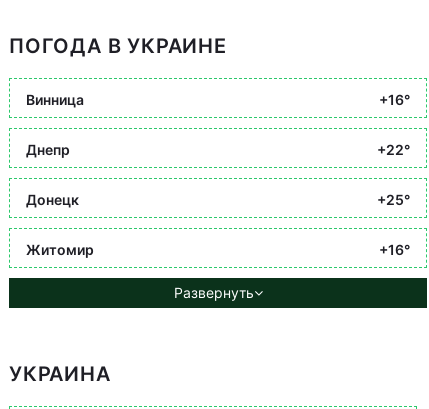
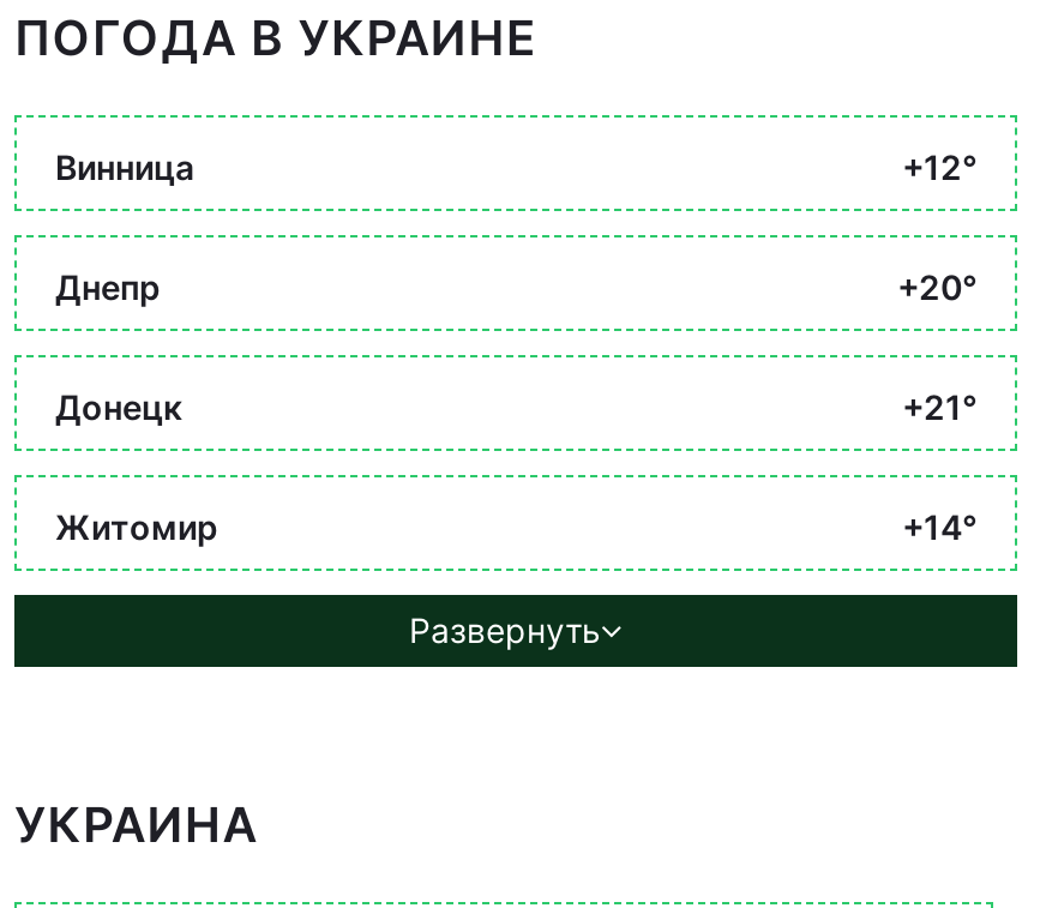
- +16°
+ +12°

- +22°
+ +20°

- +25°
+ +21°

- +16°
+ +14°
